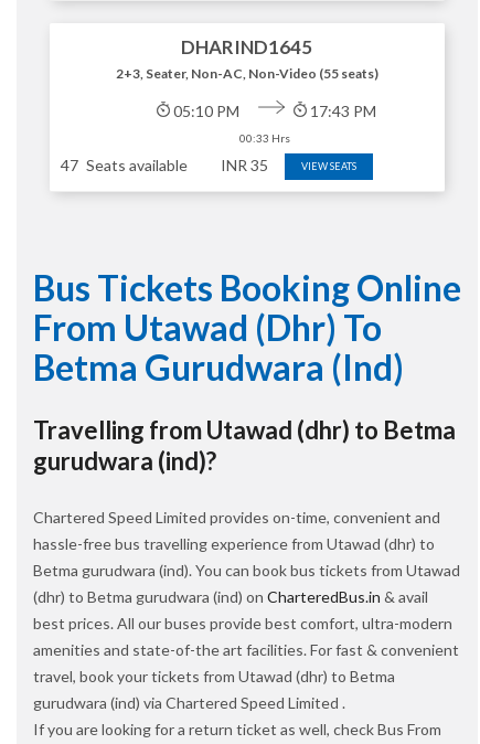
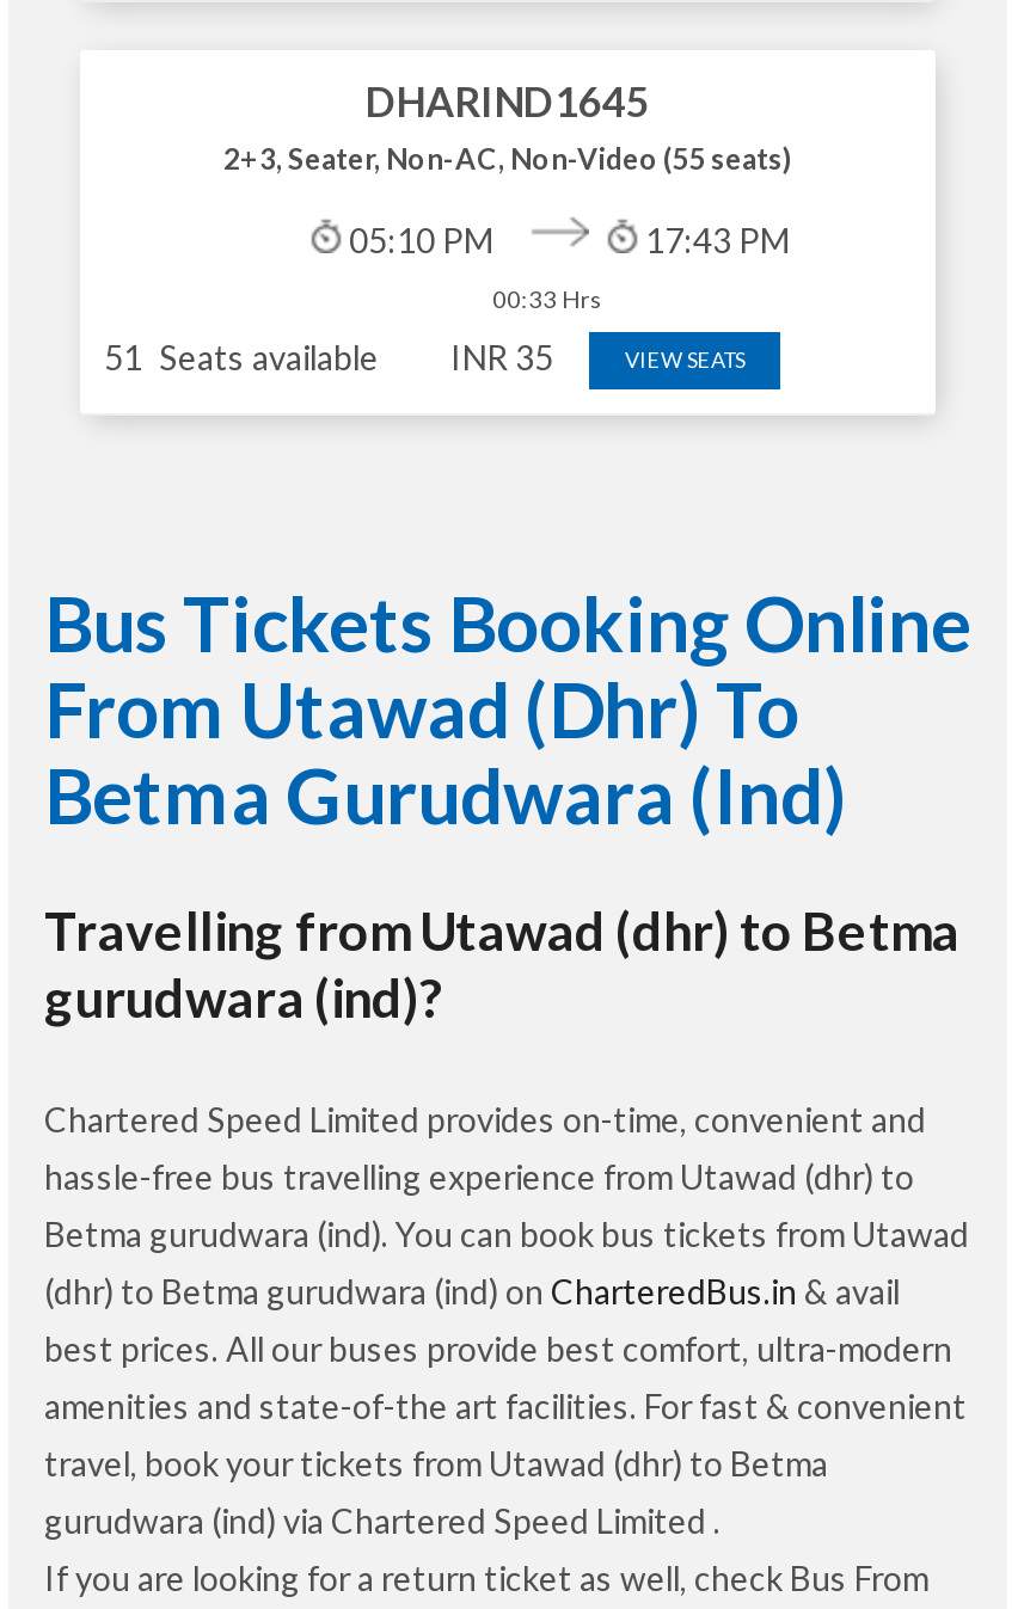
- 47 Seats available
+ 51 Seats available
